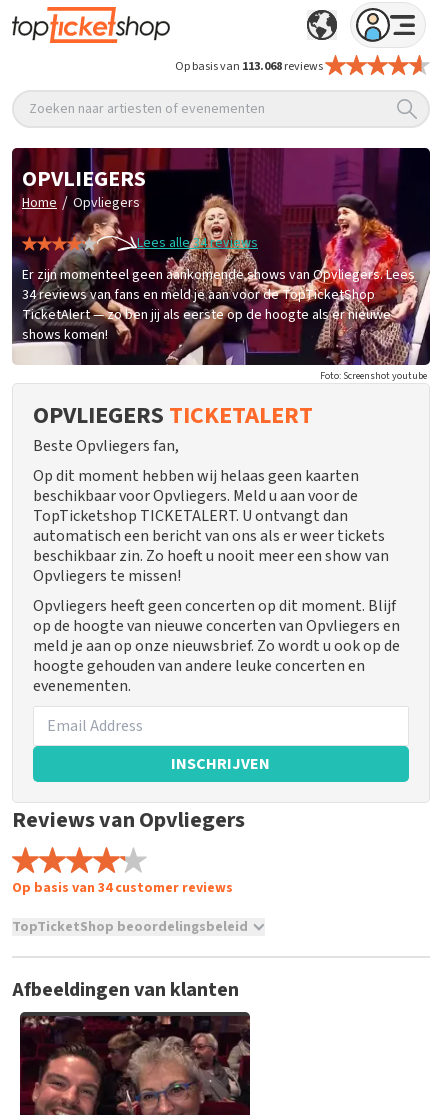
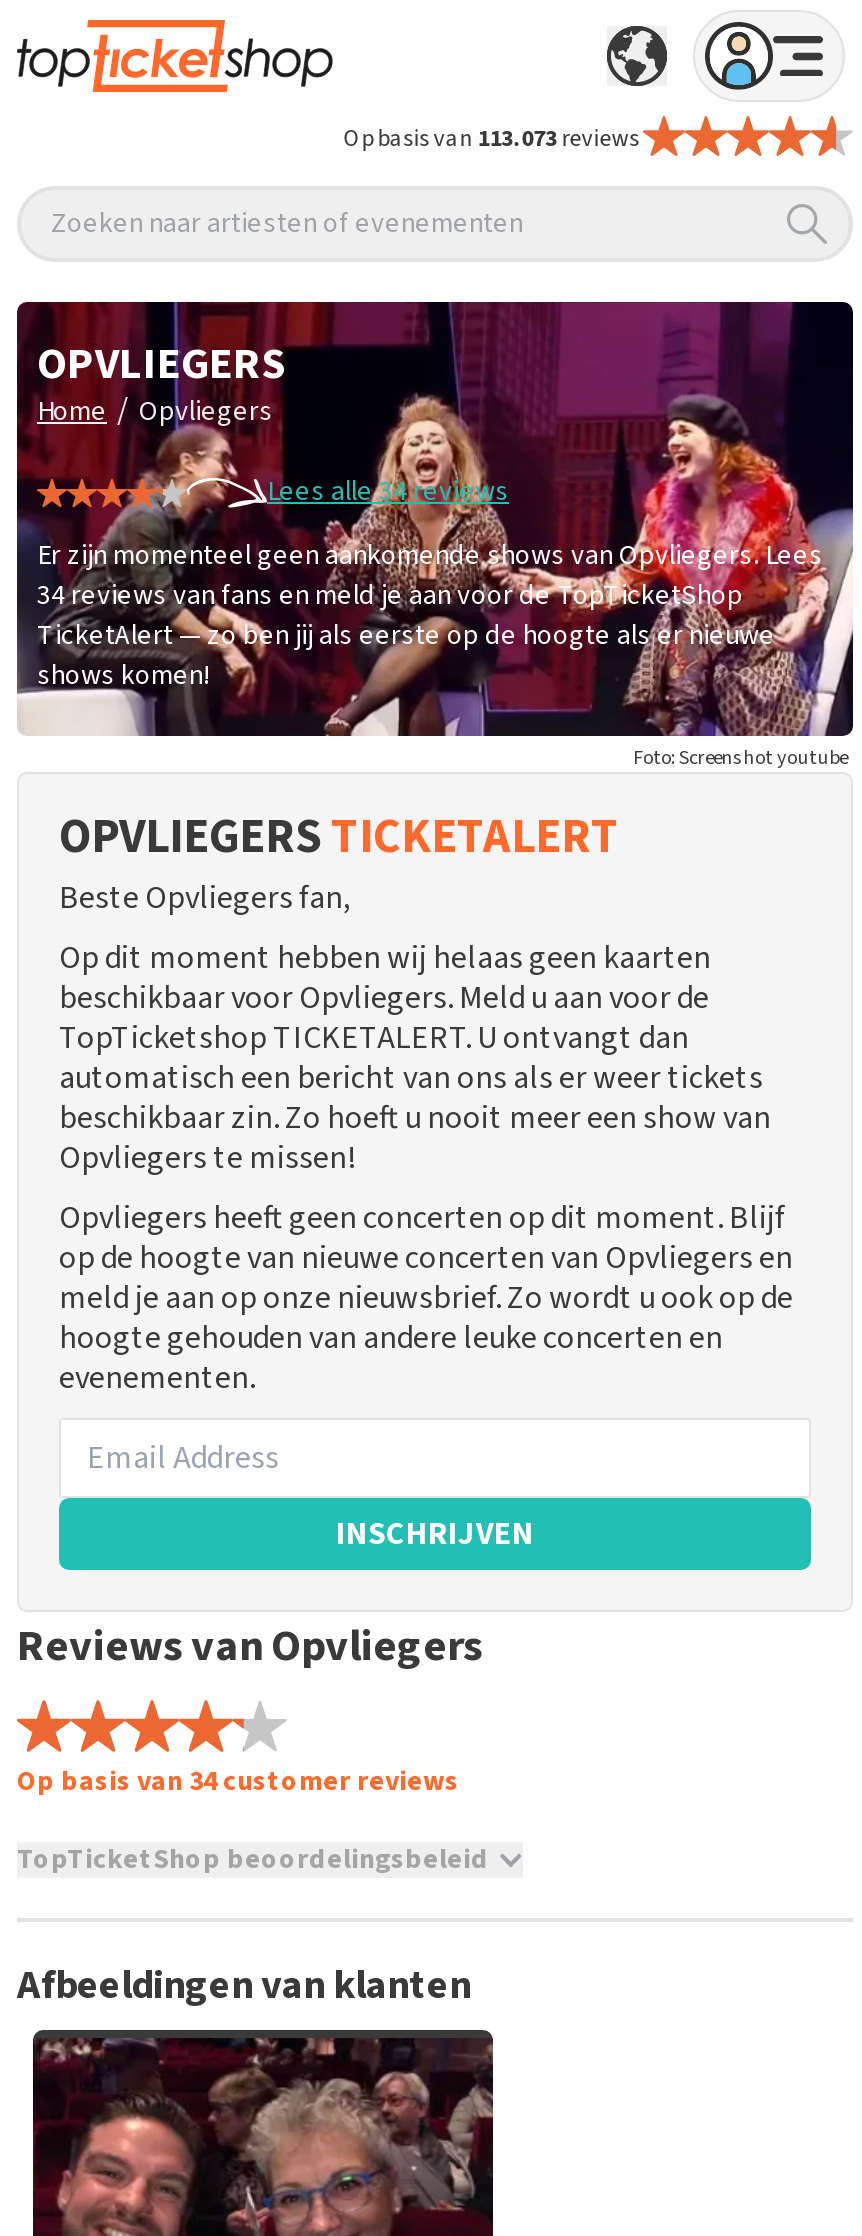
- Op basis van 113.068 reviews
+ Op basis van 113.073 reviews
